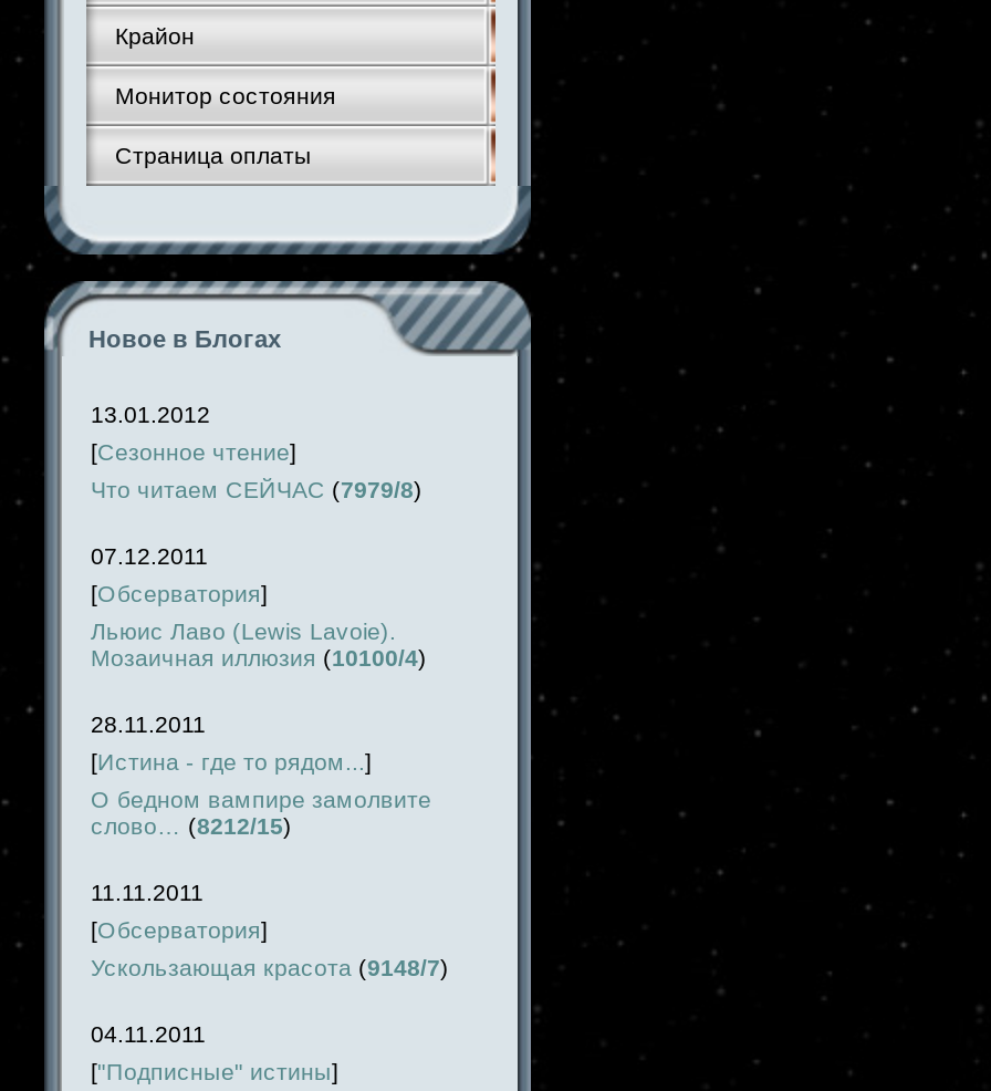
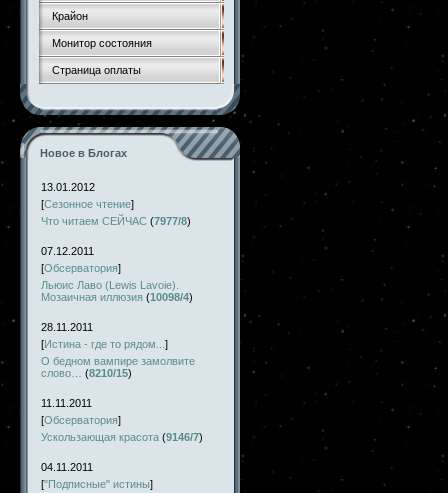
- Что читаем СЕЙЧАС (7979/8)
+ Что читаем СЕЙЧАС (7977/8)

- Мозаичная иллюзия (10100/4)
+ Мозаичная иллюзия (10098/4)

- слово… (8212/15)
+ слово… (8210/15)

- Ускользающая красота (9148/7)
+ Ускользающая красота (9146/7)
